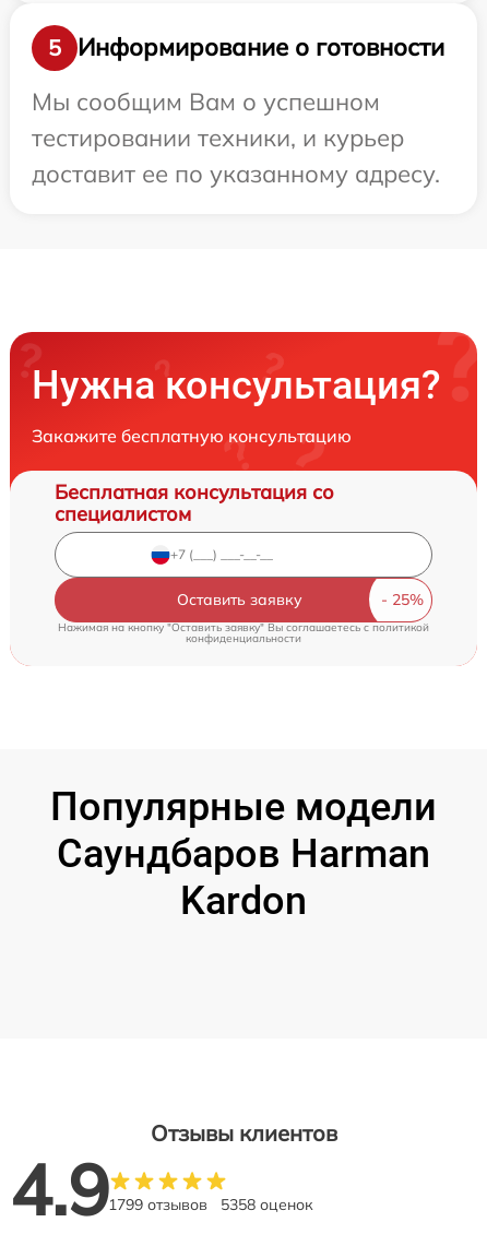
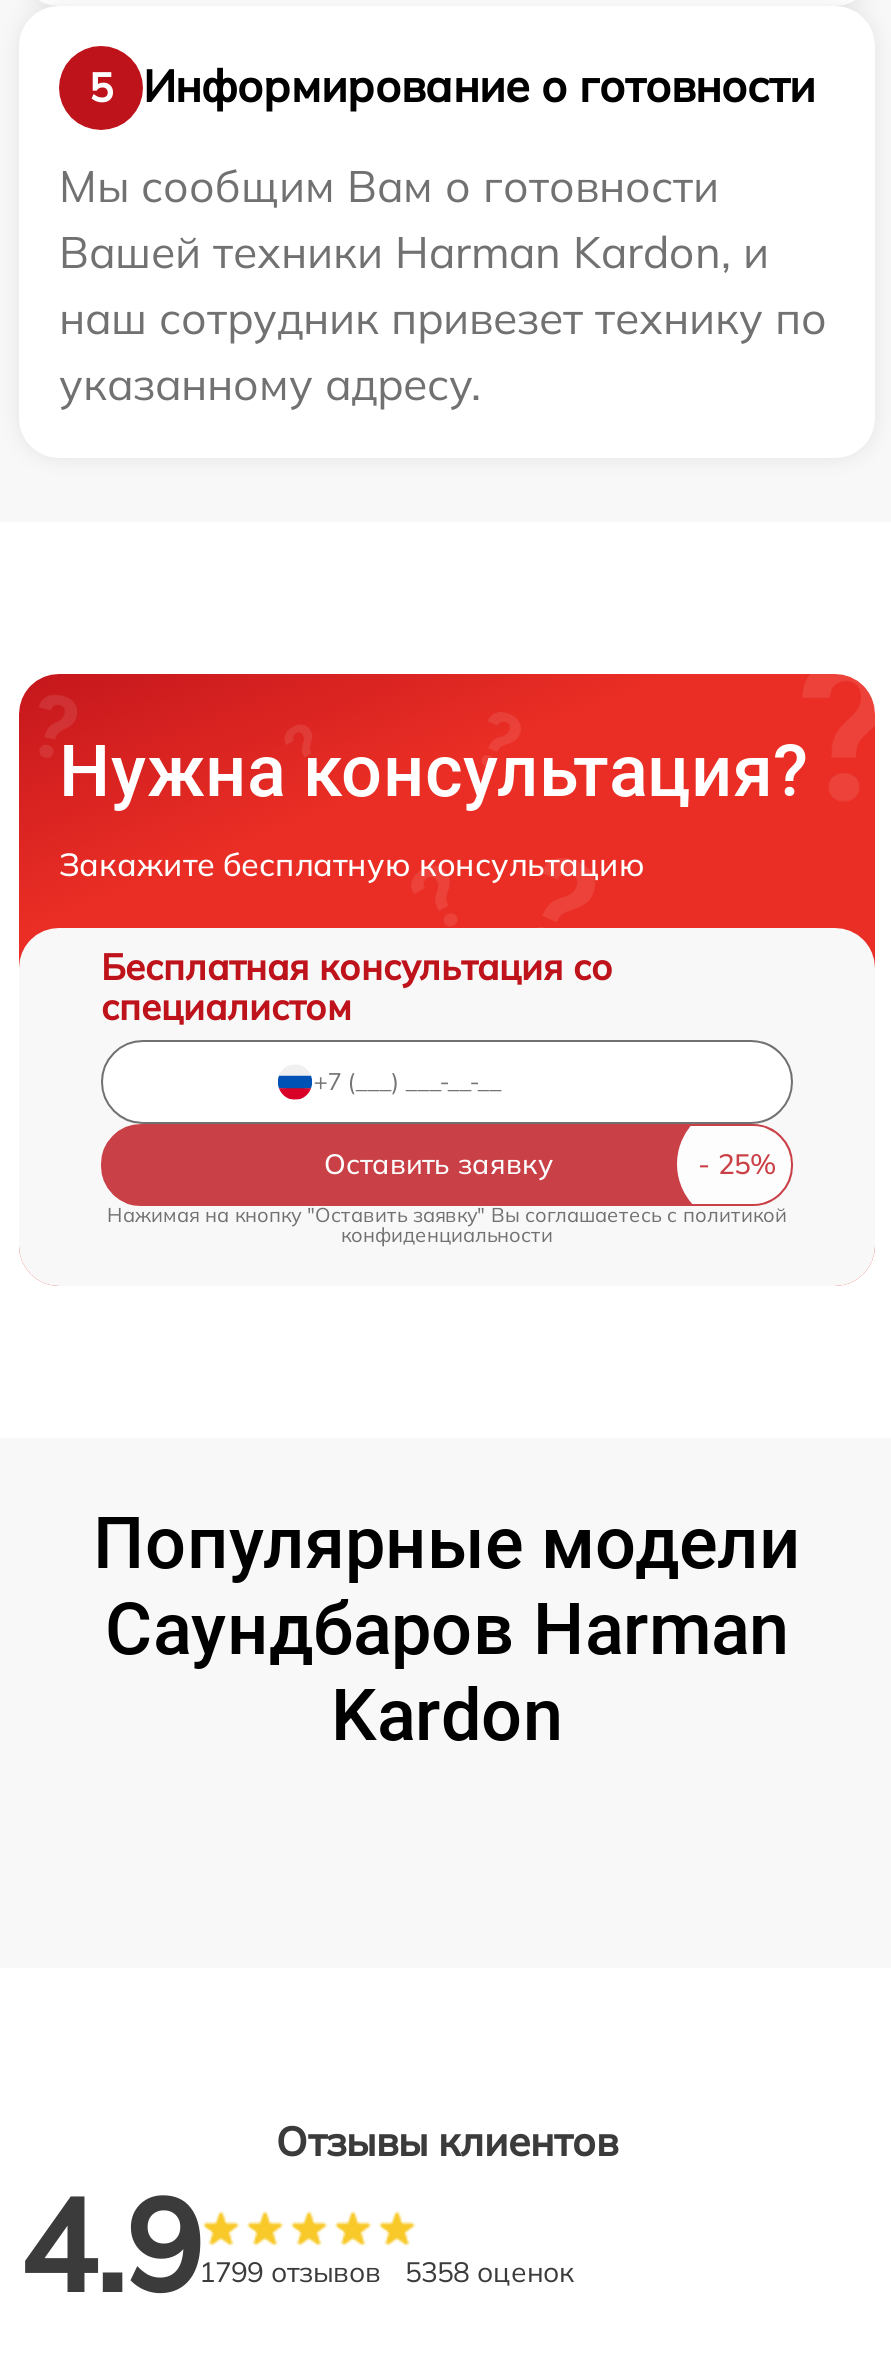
- Мы сообщим Вам о успешном
- тестировании техники, и курьер
- доставит ее по указанному адресу.
+ Мы сообщим Вам о готовности
+ Вашей техники Harman Kardon, и
+ наш сотрудник привезет технику по
+ указанному адресу.
